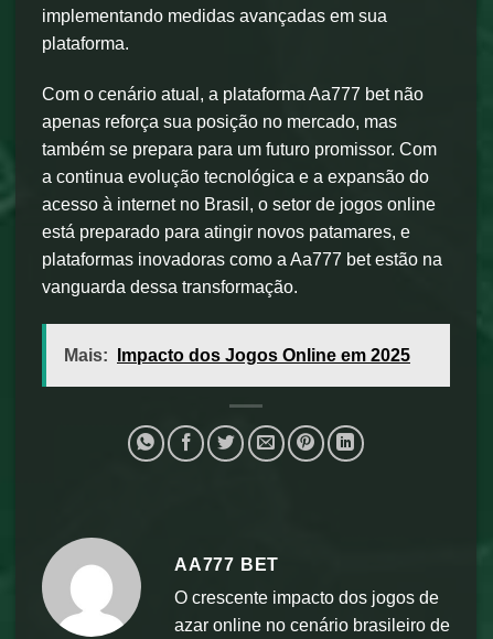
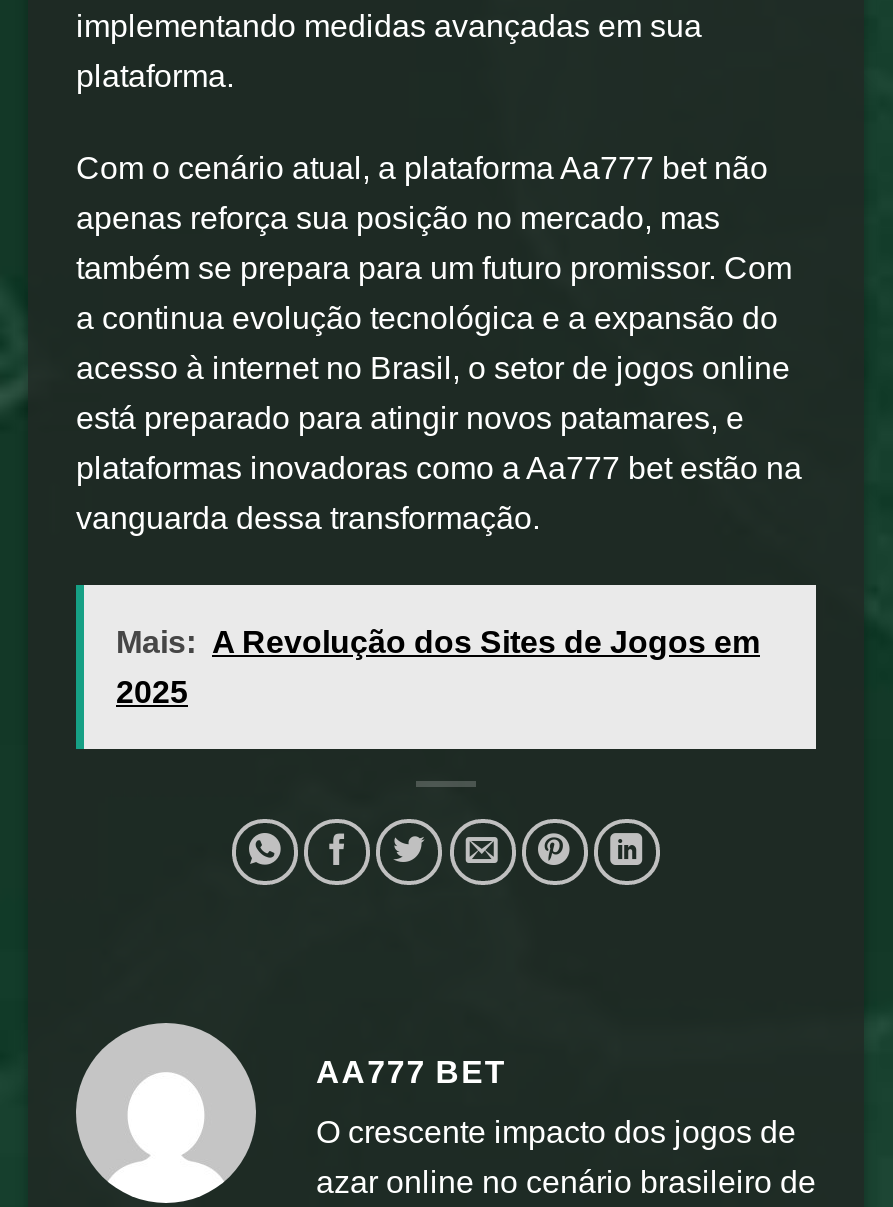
- Mais: Impacto dos Jogos Online em 2025
+ Mais: A Revolução dos Sites de Jogos em
+ 2025
